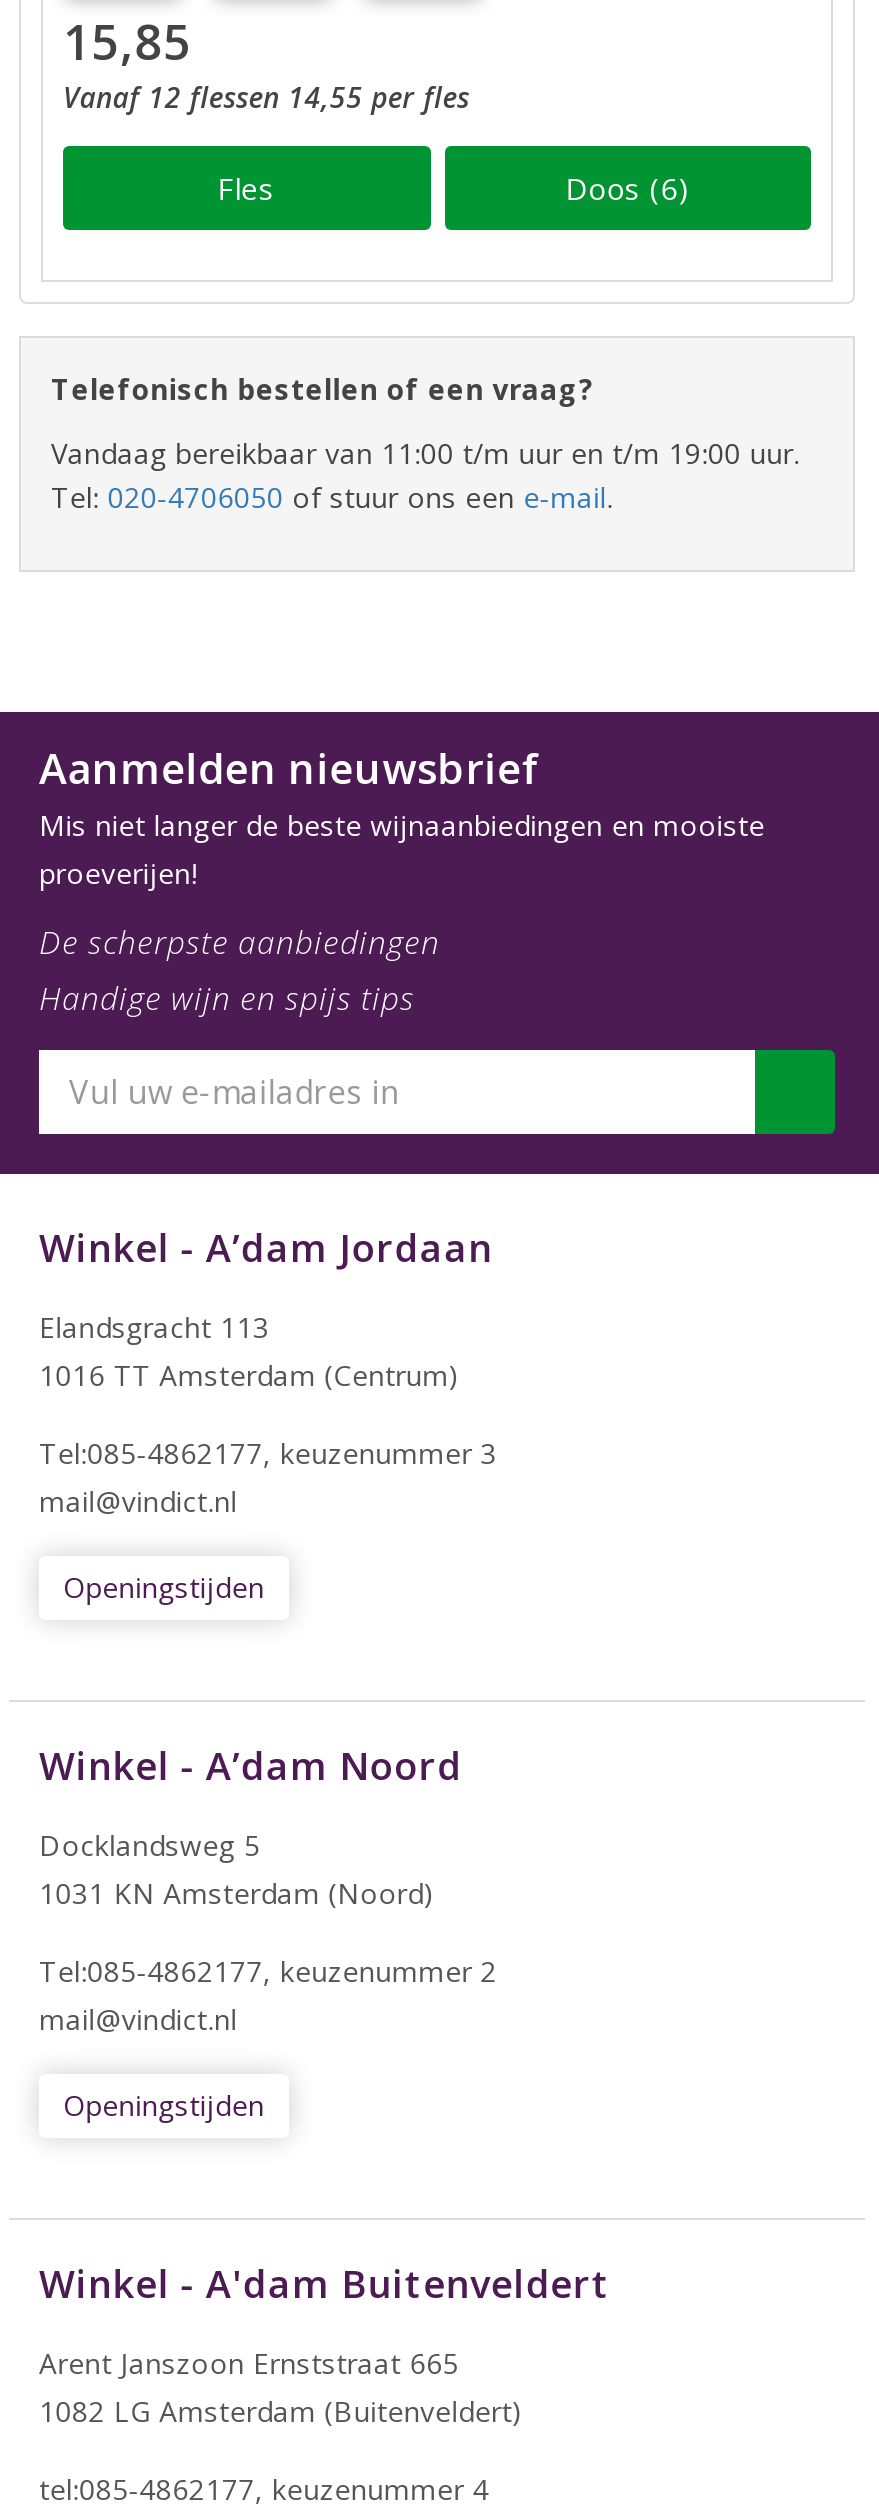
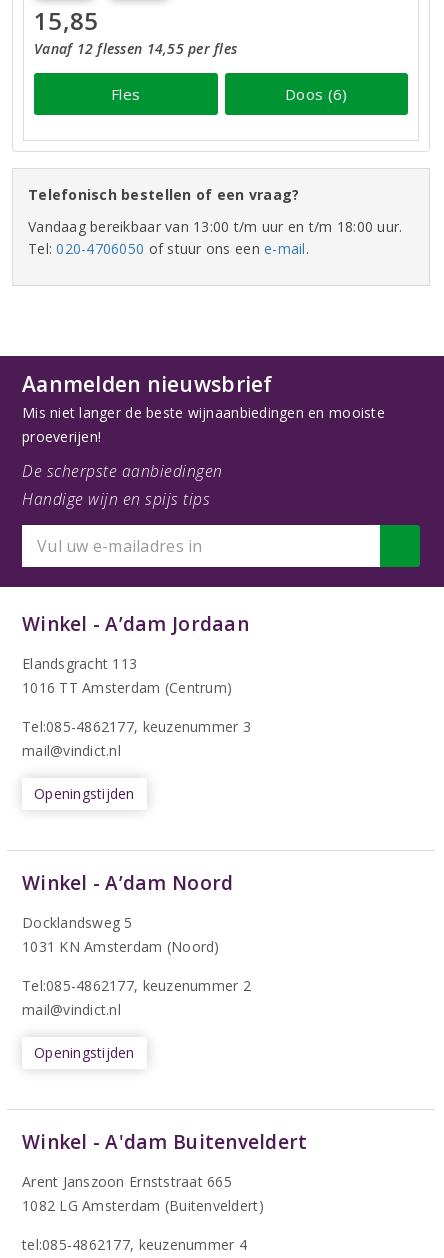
- Vandaag bereikbaar van 11:00 t/m uur en t/m 19:00 uur.
+ Vandaag bereikbaar van 13:00 t/m uur en t/m 18:00 uur.
